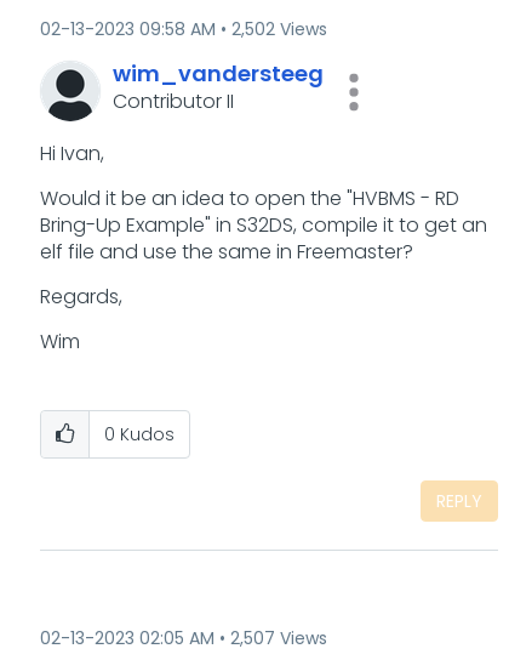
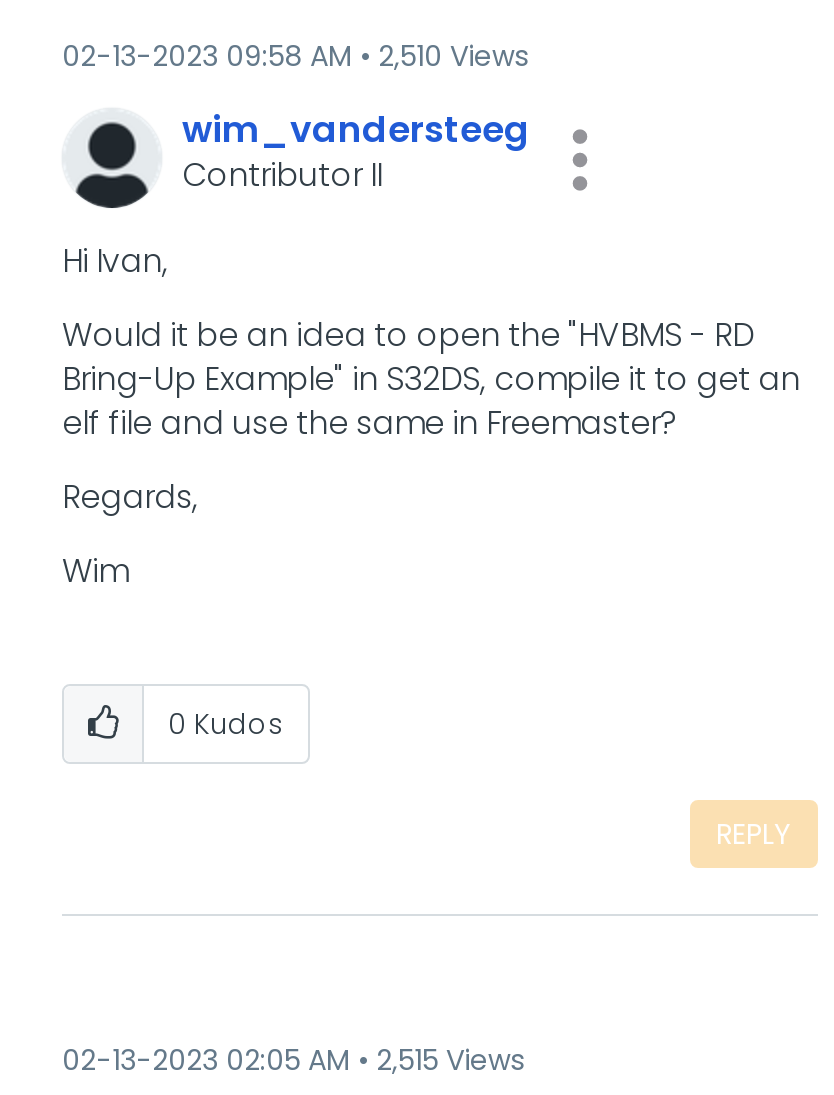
- 02-13-2023 09:58 AM 2,502 Views
+ 02-13-2023 09:58 AM 2,510 Views

- 02-13-2023 02:05 AM 2,507 Views
+ 02-13-2023 02:05 AM 2,515 Views
